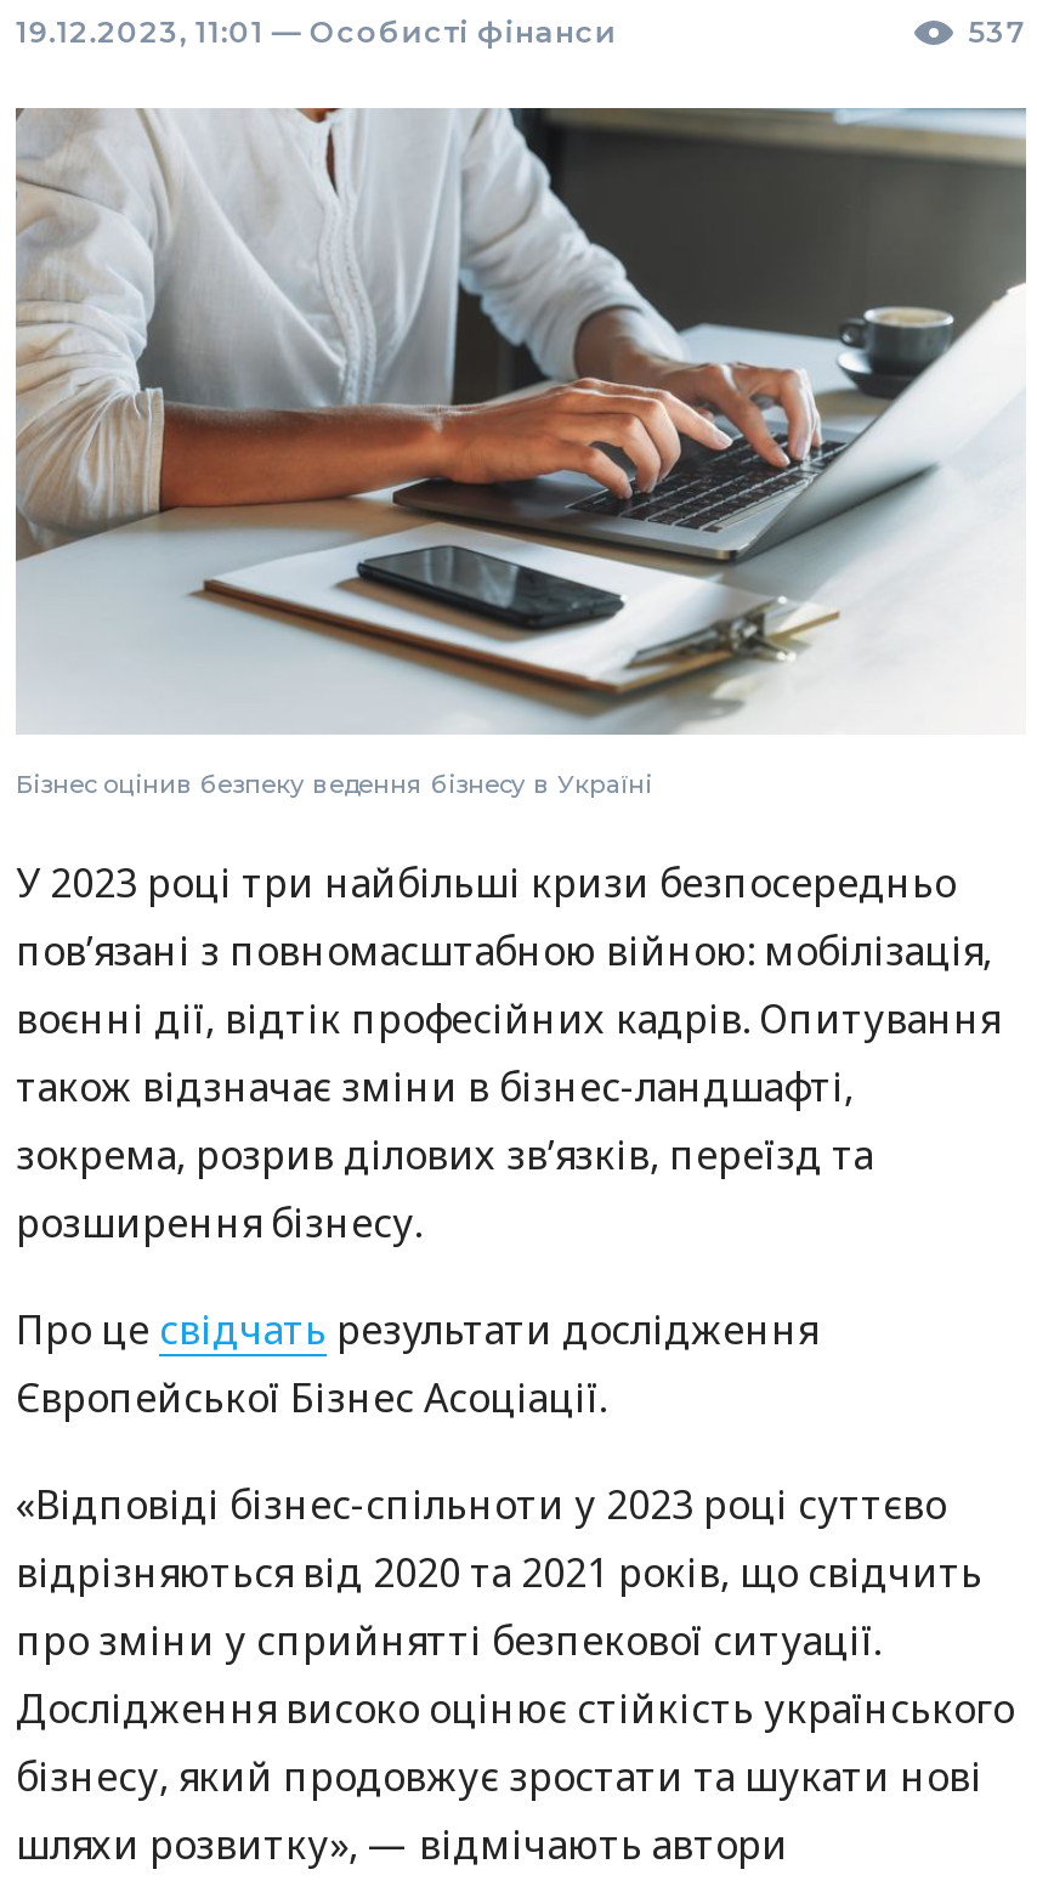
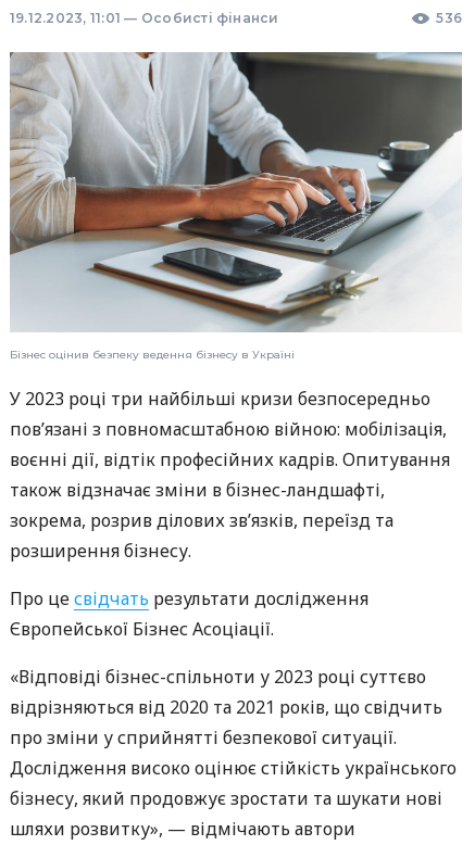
- 537
+ 536
